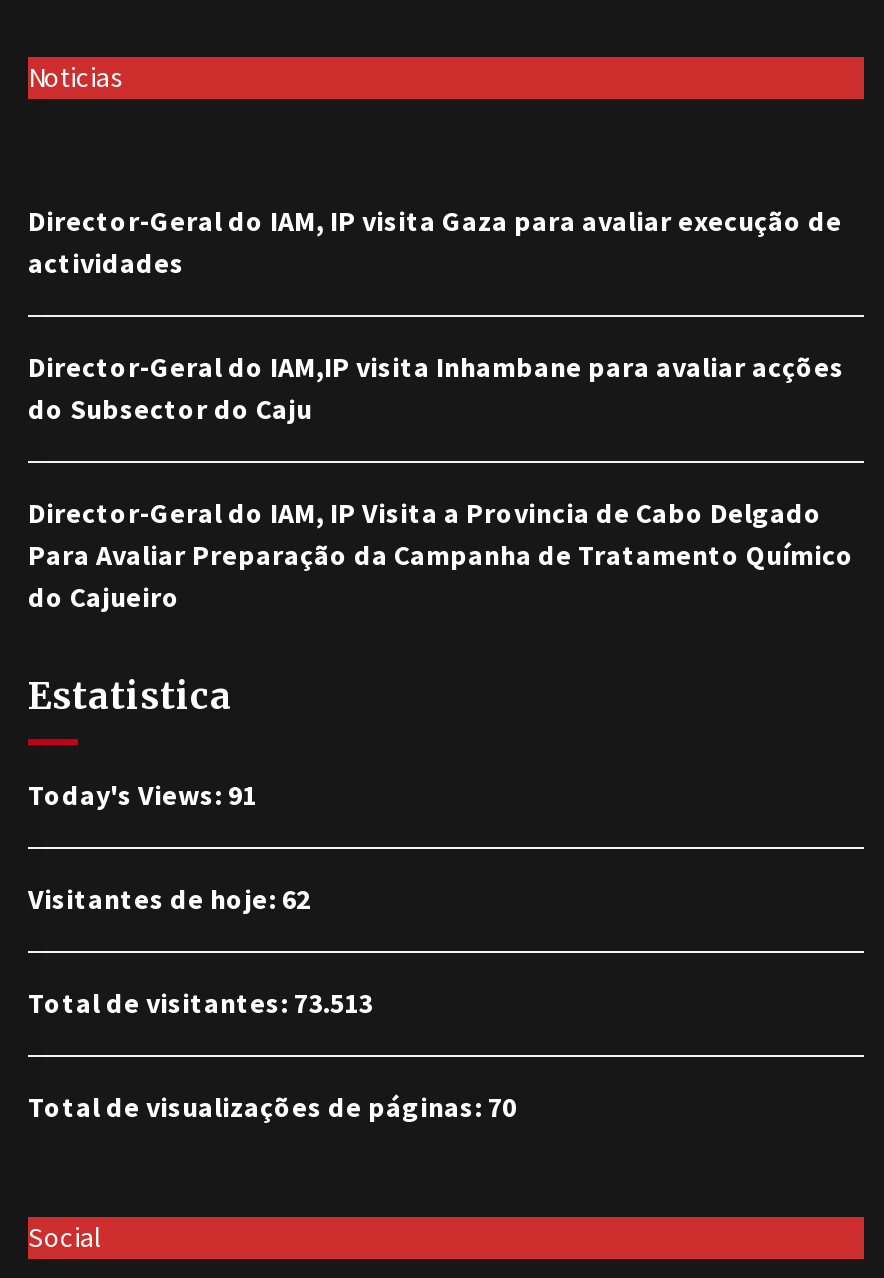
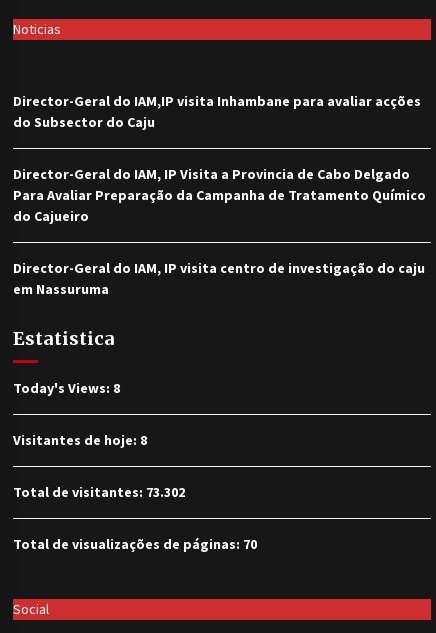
- Director-Geral do IAM, IP visita Gaza para avaliar execução de
- actividades

moved up: Director-Geral do IAM,IP visita Inhambane para avaliar acções | do Subsector do Caju | Director-Geral do IAM, IP Visita a Provincia de Cabo Delgado | Para Avaliar Preparação da Campanha de Tratamento Químico | do Cajueiro

+ Director-Geral do IAM, IP visita centro de investigação do caju
+ em Nassuruma

- Today's Views: 91
+ Today's Views: 8

- Visitantes de hoje: 62
+ Visitantes de hoje: 8

- Total de visitantes: 73.513
+ Total de visitantes: 73.302
